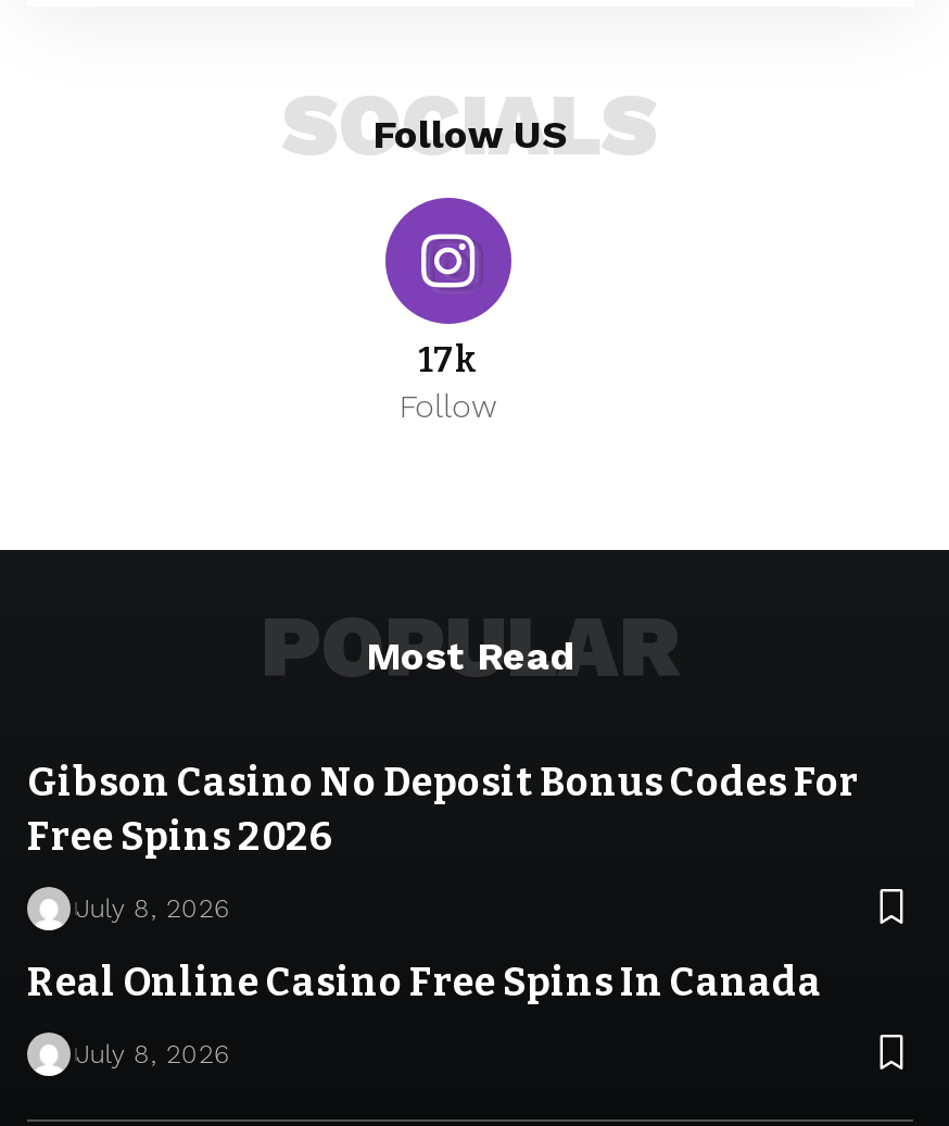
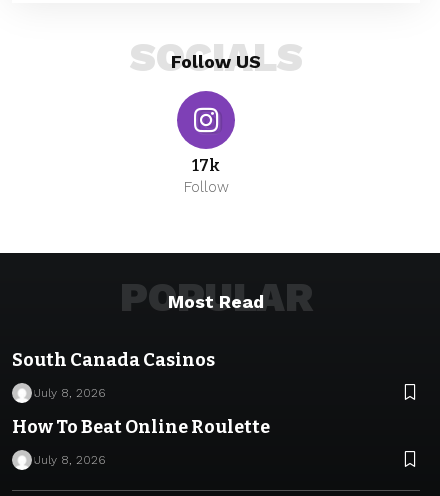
- Gibson Casino No Deposit Bonus Codes For
- Free Spins 2026
+ South Canada Casinos

- Real Online Casino Free Spins In Canada
+ How To Beat Online Roulette
